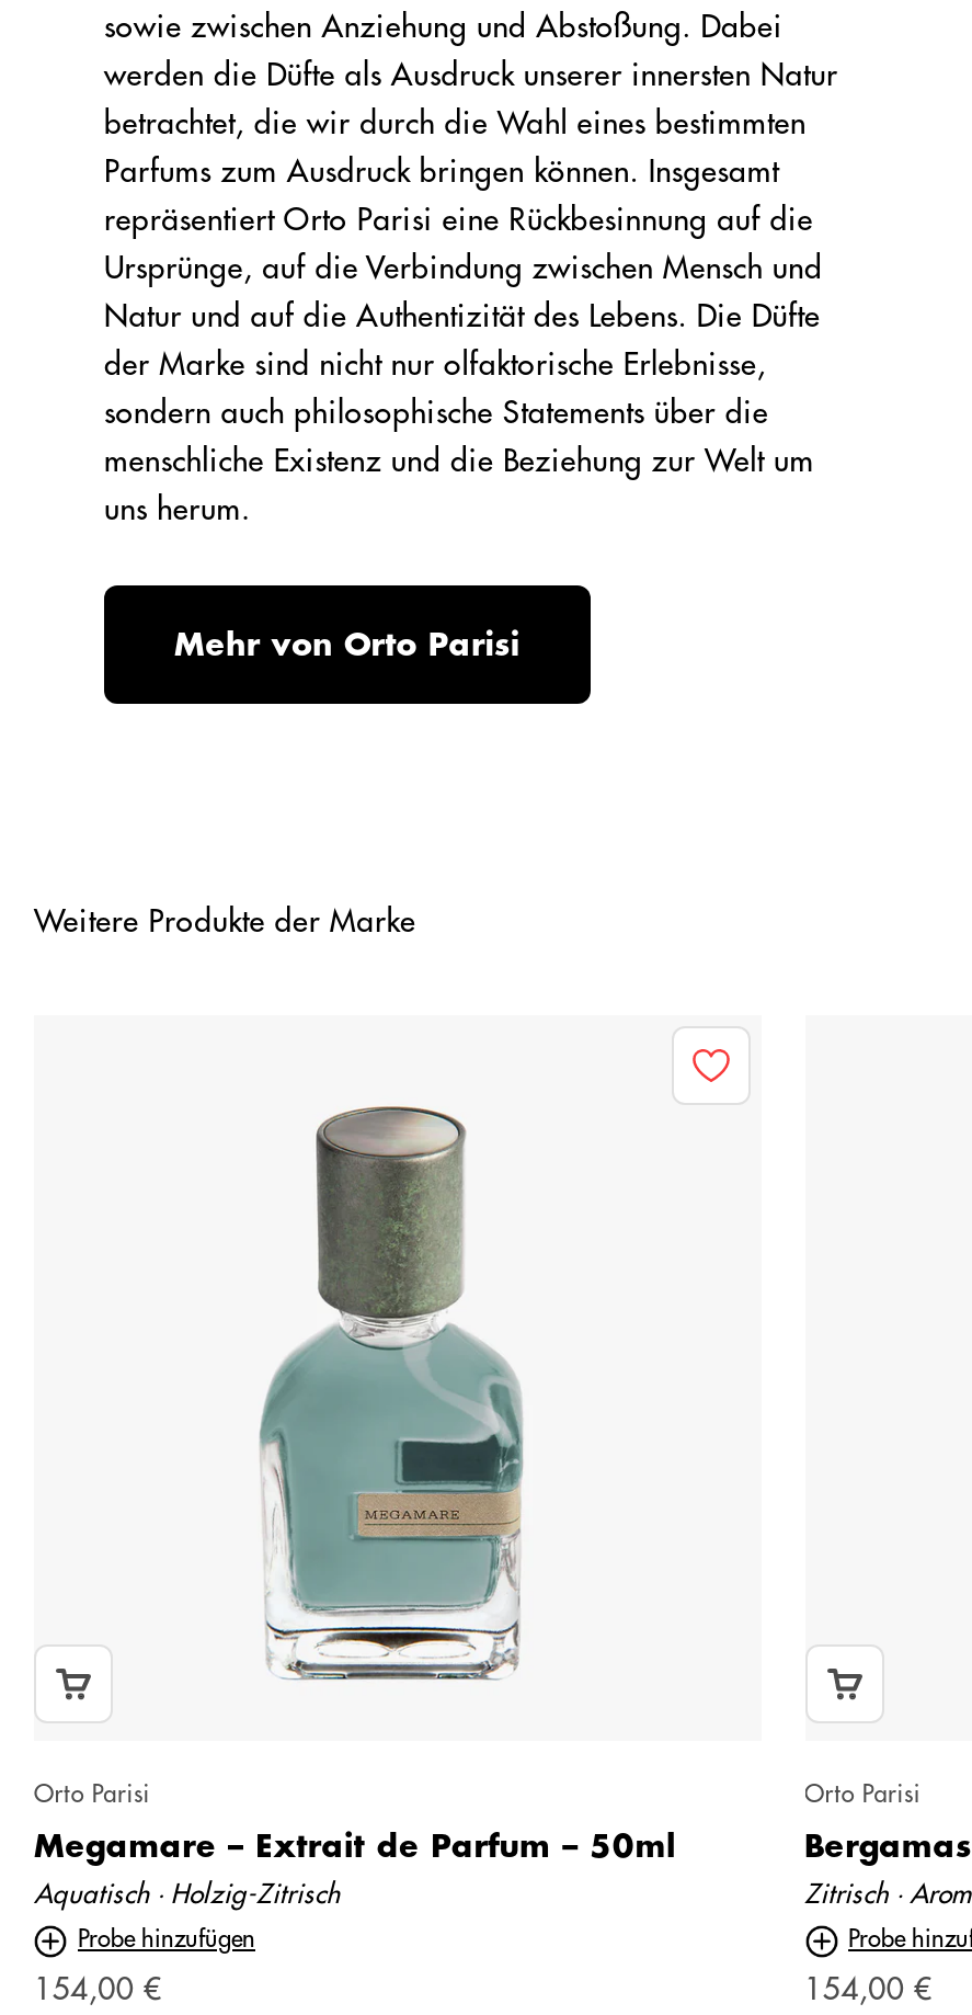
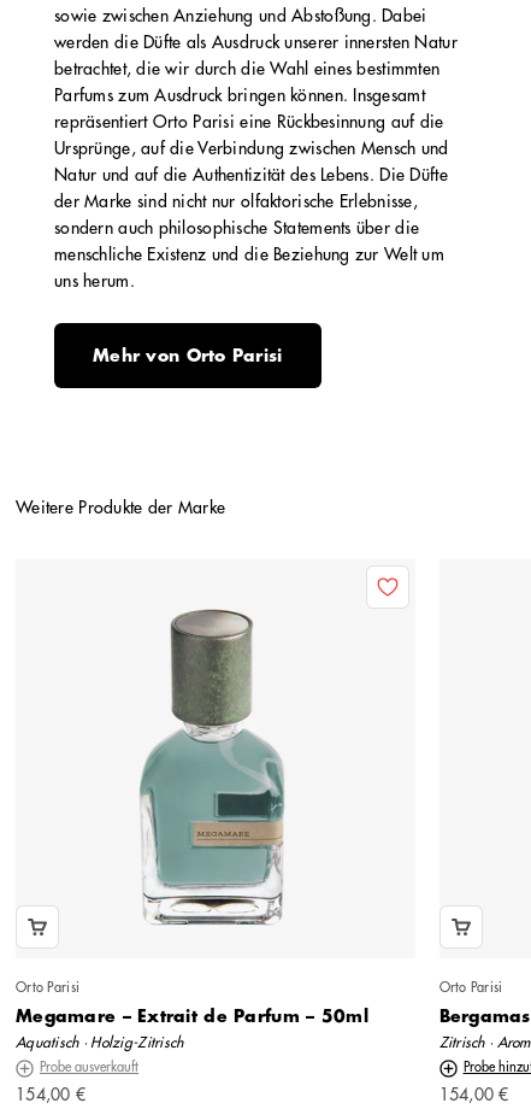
- Probe hinzufügen
+ Probe ausverkauft
